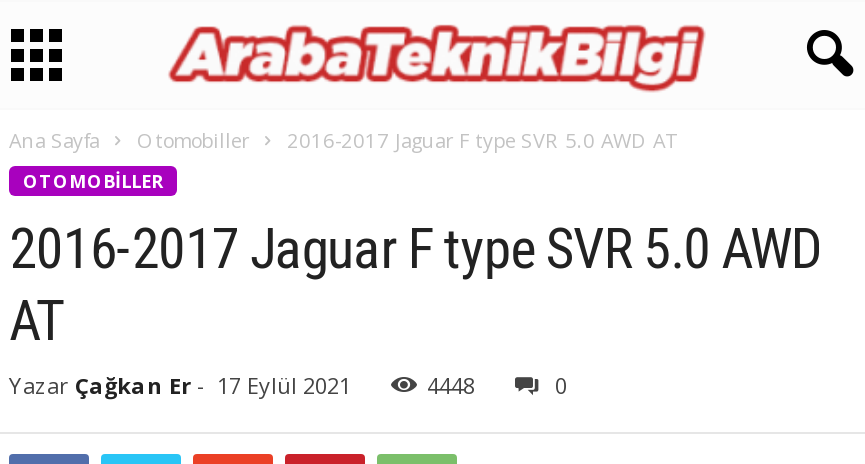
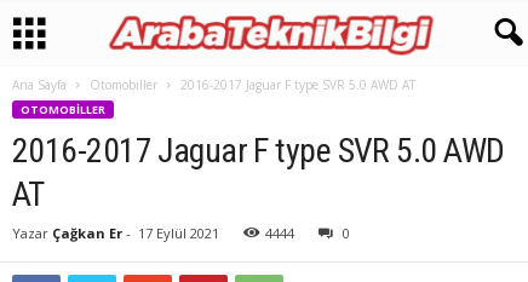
- 4448
+ 4444
